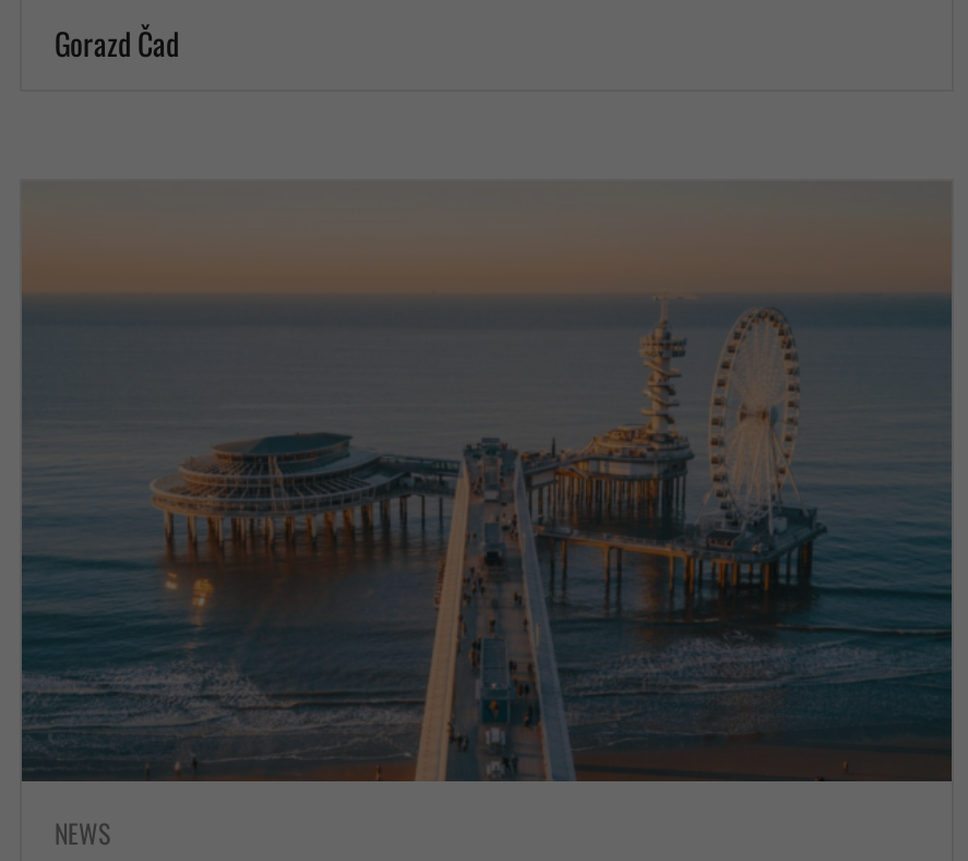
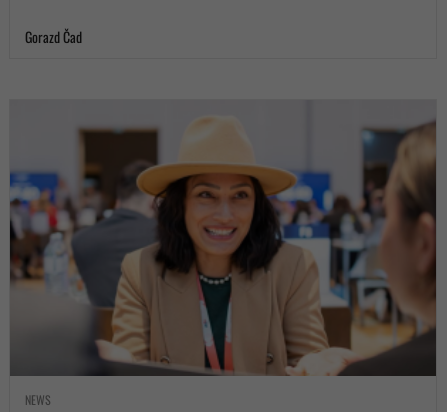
- [image]
+ [image]
